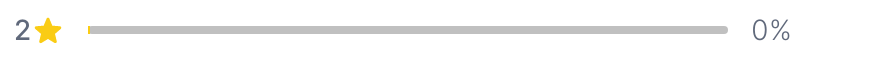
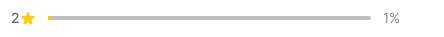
- 0%
+ 1%
